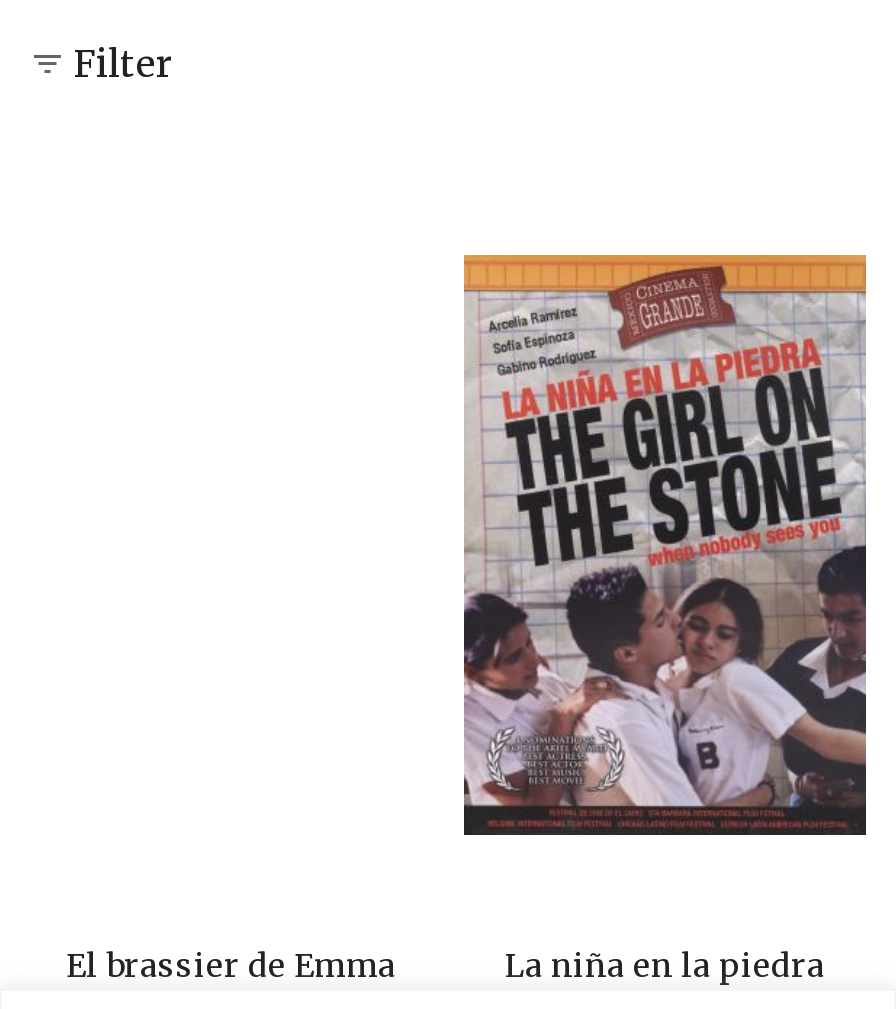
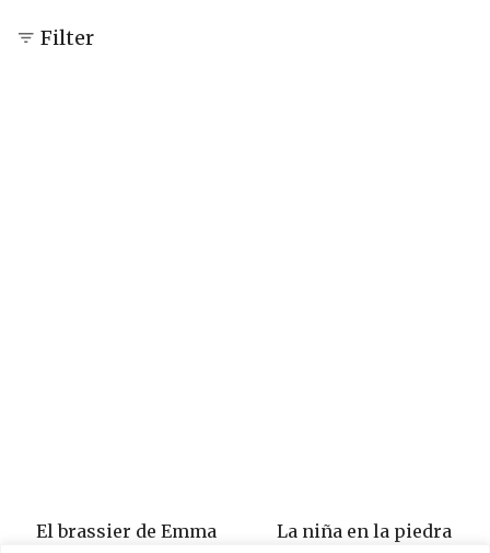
- [image]
